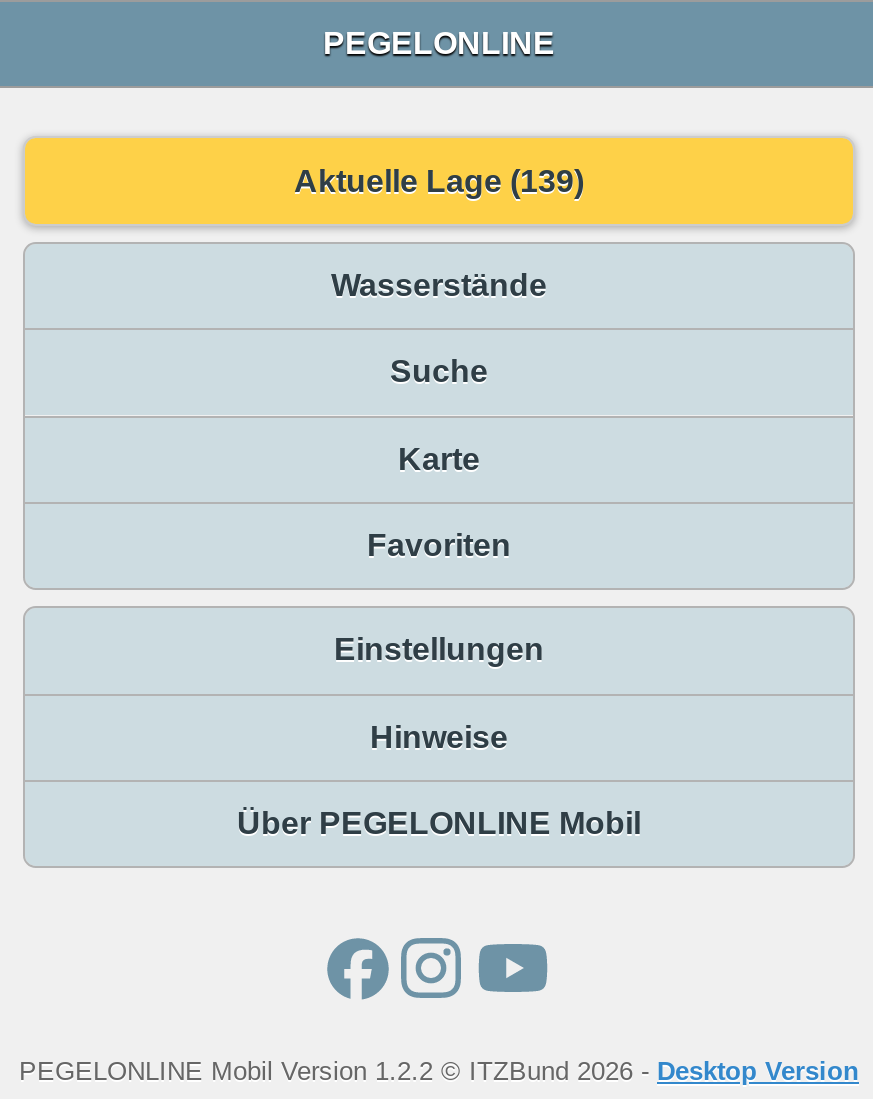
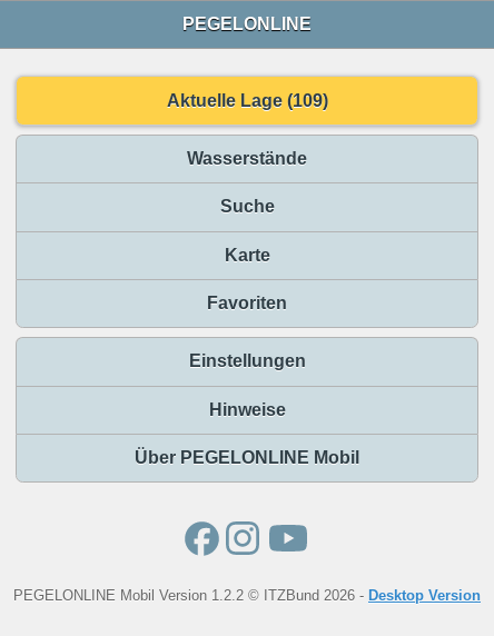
- Aktuelle Lage (139)
+ Aktuelle Lage (109)
